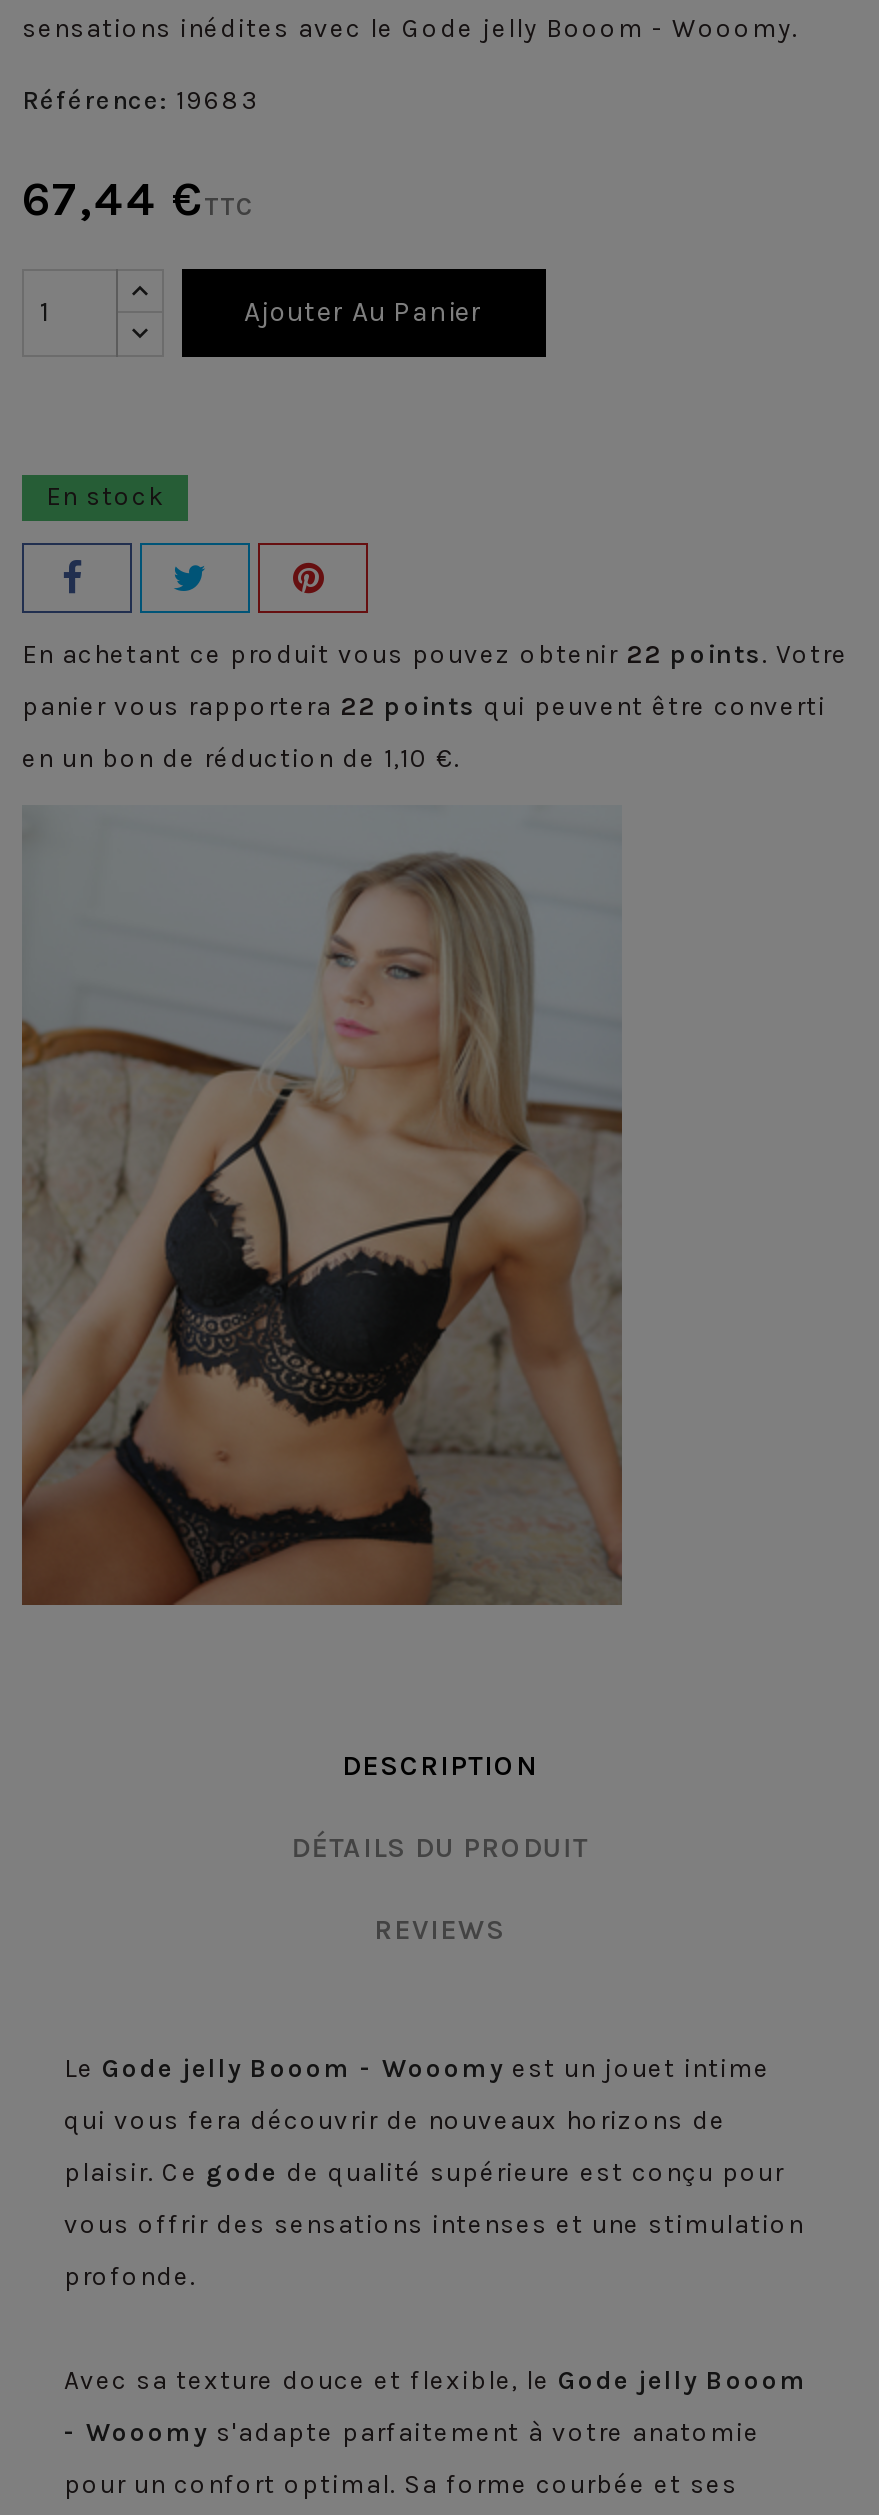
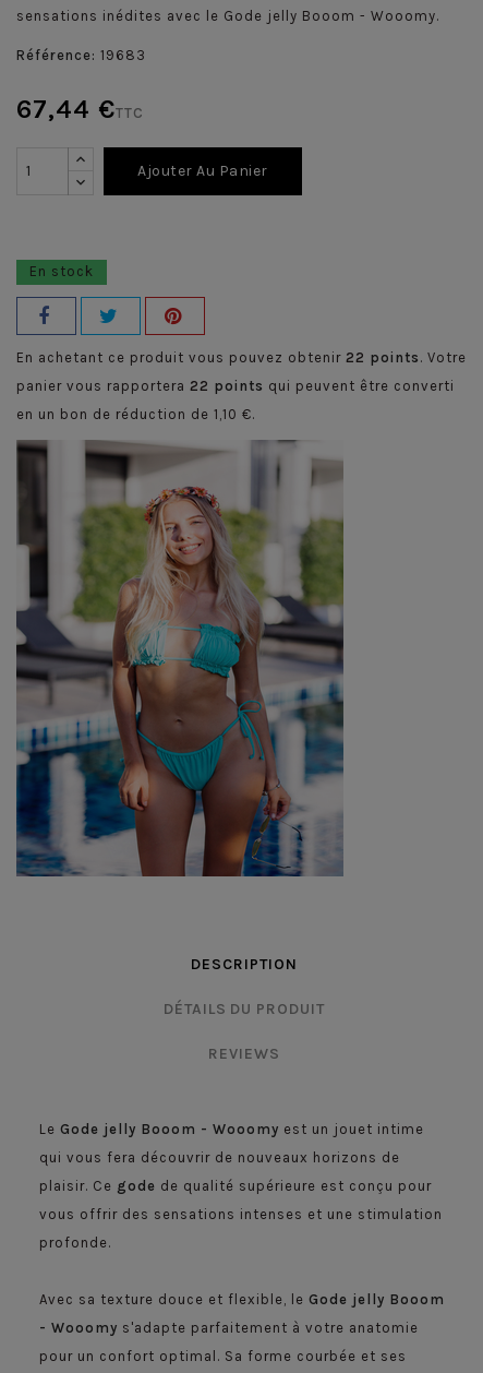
- [image]
+ [image]
